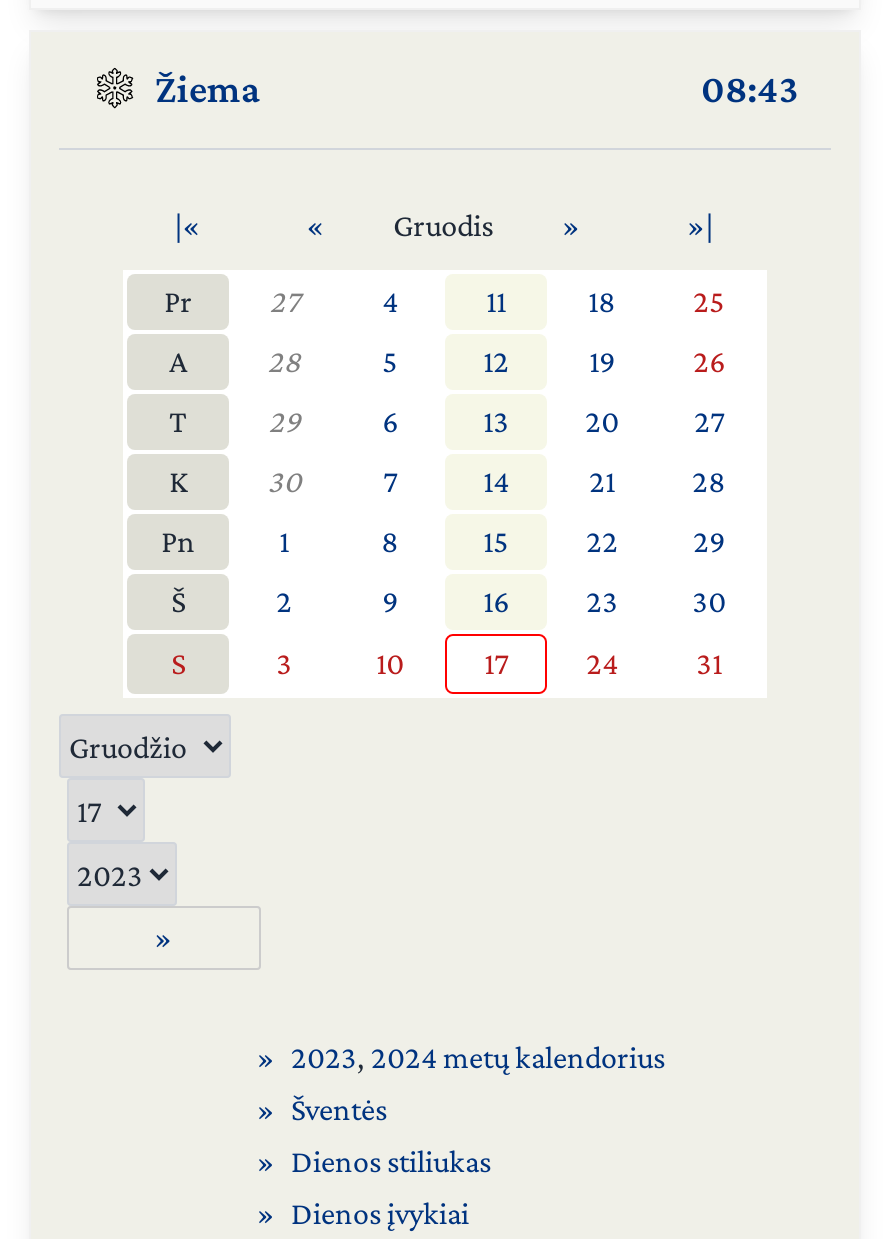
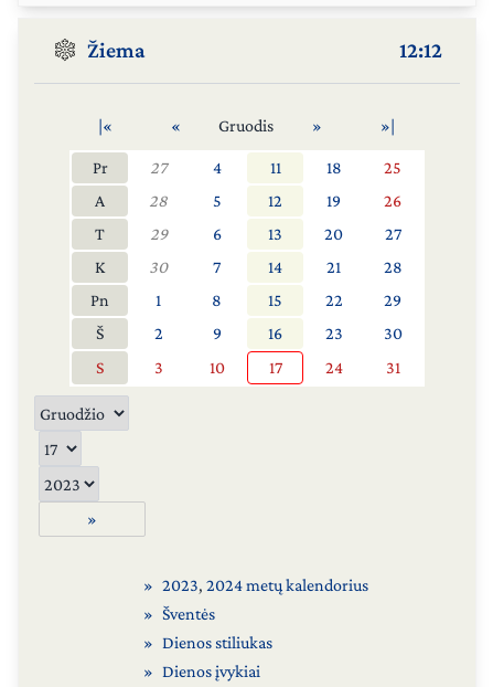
- 08:43
+ 12:12
